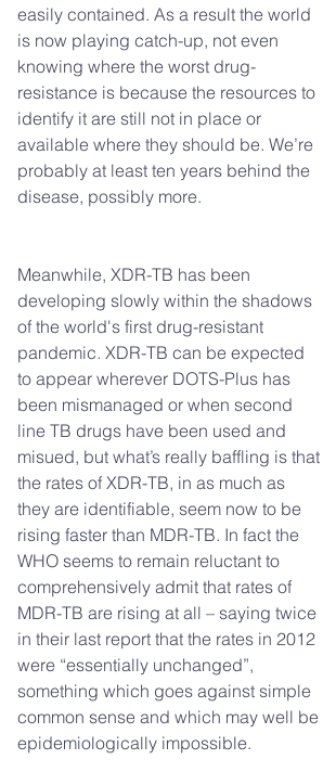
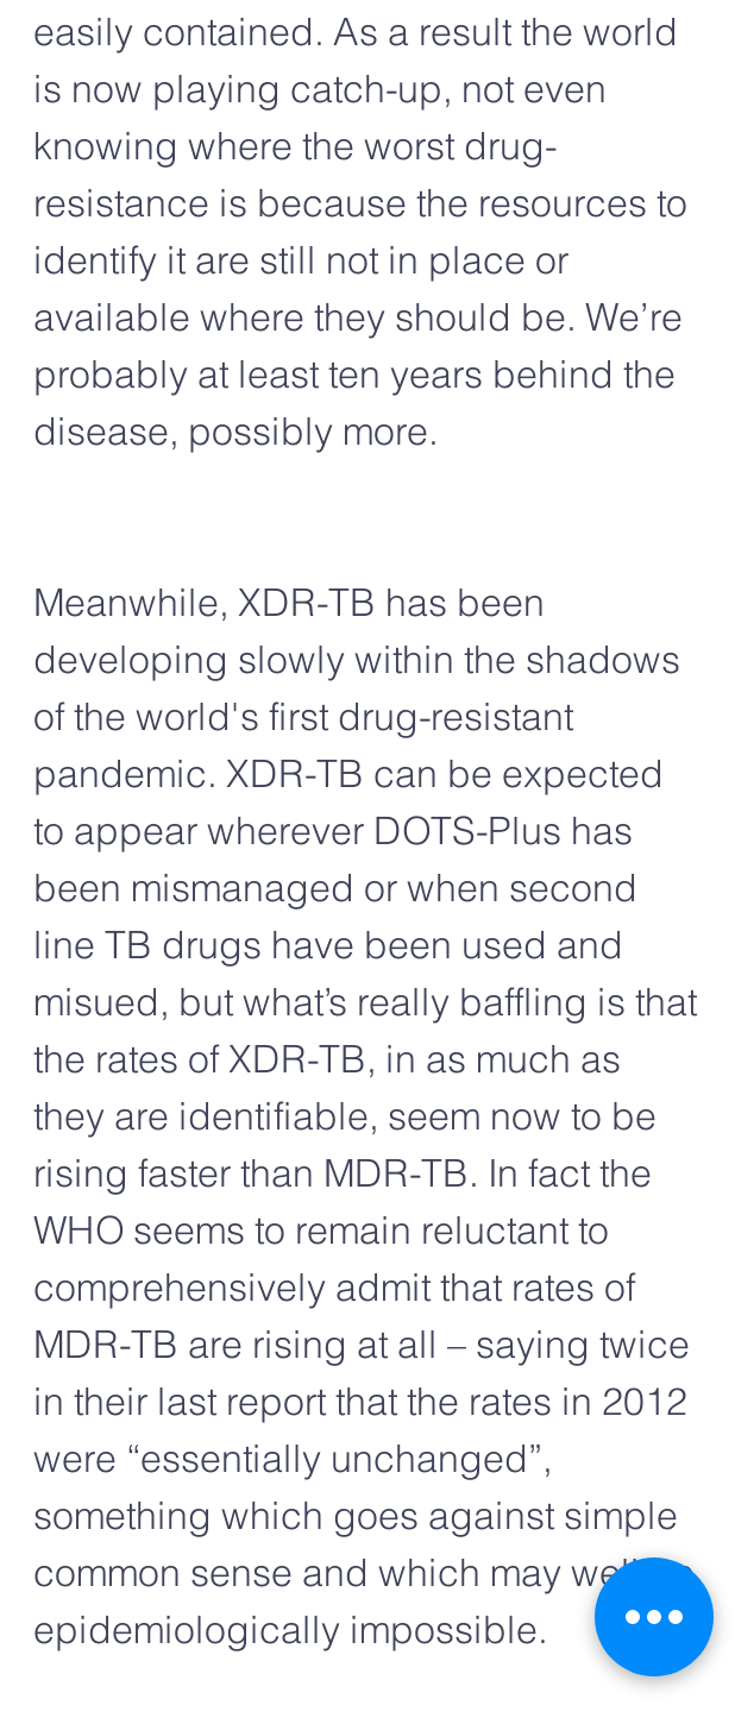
+ [image]
